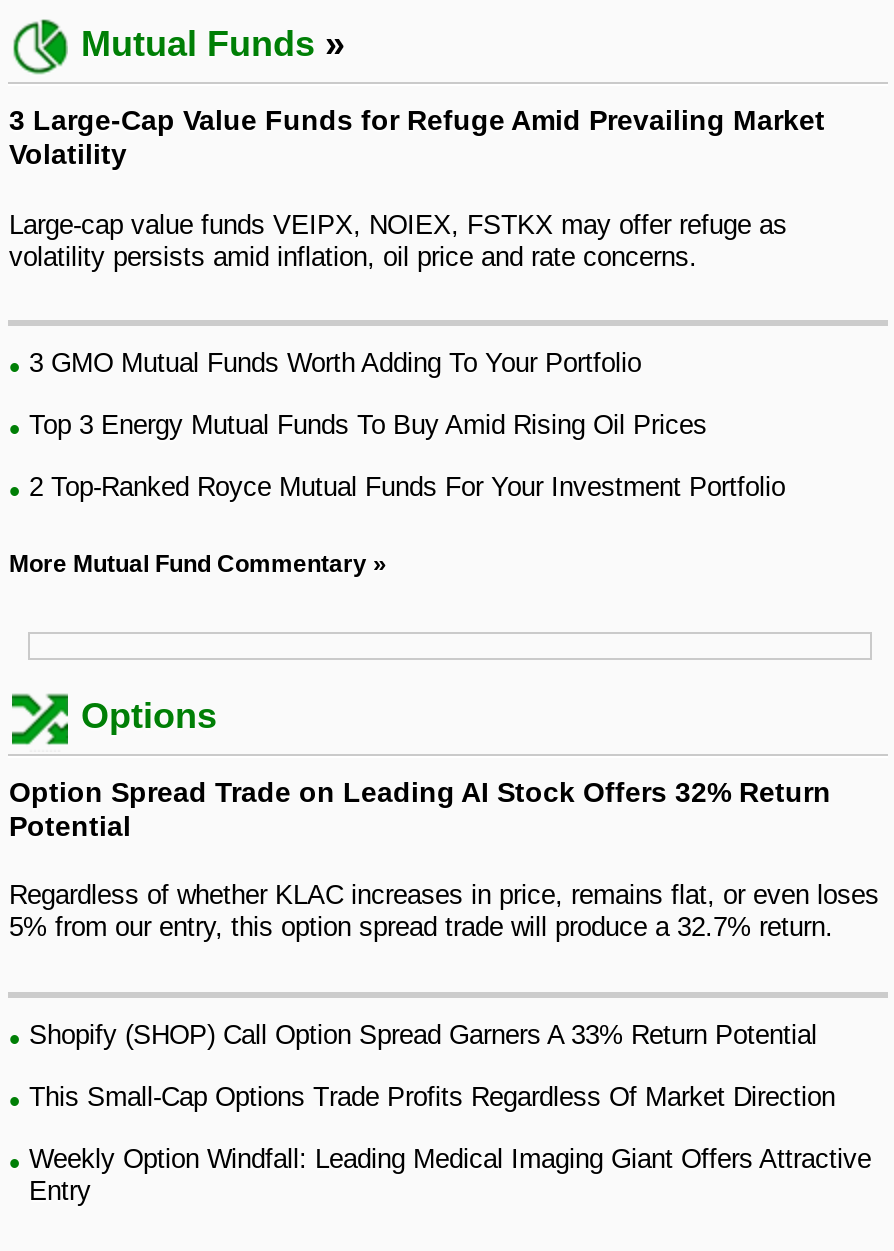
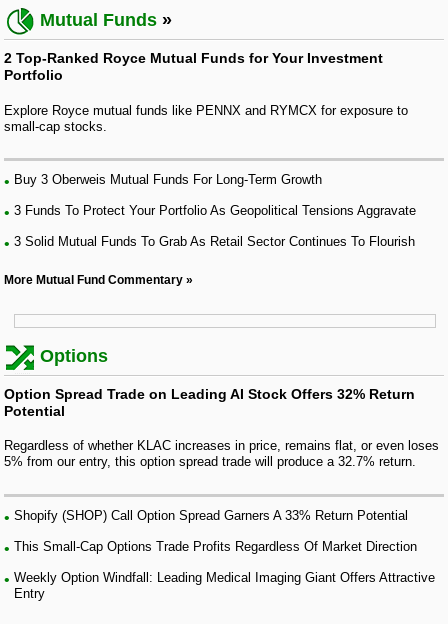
- 3 Large-Cap Value Funds for Refuge Amid Prevailing Market
- Volatility
+ 2 Top-Ranked Royce Mutual Funds for Your Investment
+ Portfolio

- Large-cap value funds VEIPX, NOIEX, FSTKX may offer refuge as
- volatility persists amid inflation, oil price and rate concerns.
+ Explore Royce mutual funds like PENNX and RYMCX for exposure to
+ small-cap stocks.

- 3 GMO Mutual Funds Worth Adding To Your Portfolio
+ Buy 3 Oberweis Mutual Funds For Long-Term Growth

- Top 3 Energy Mutual Funds To Buy Amid Rising Oil Prices
+ 3 Funds To Protect Your Portfolio As Geopolitical Tensions Aggravate

- 2 Top-Ranked Royce Mutual Funds For Your Investment Portfolio
+ 3 Solid Mutual Funds To Grab As Retail Sector Continues To Flourish
